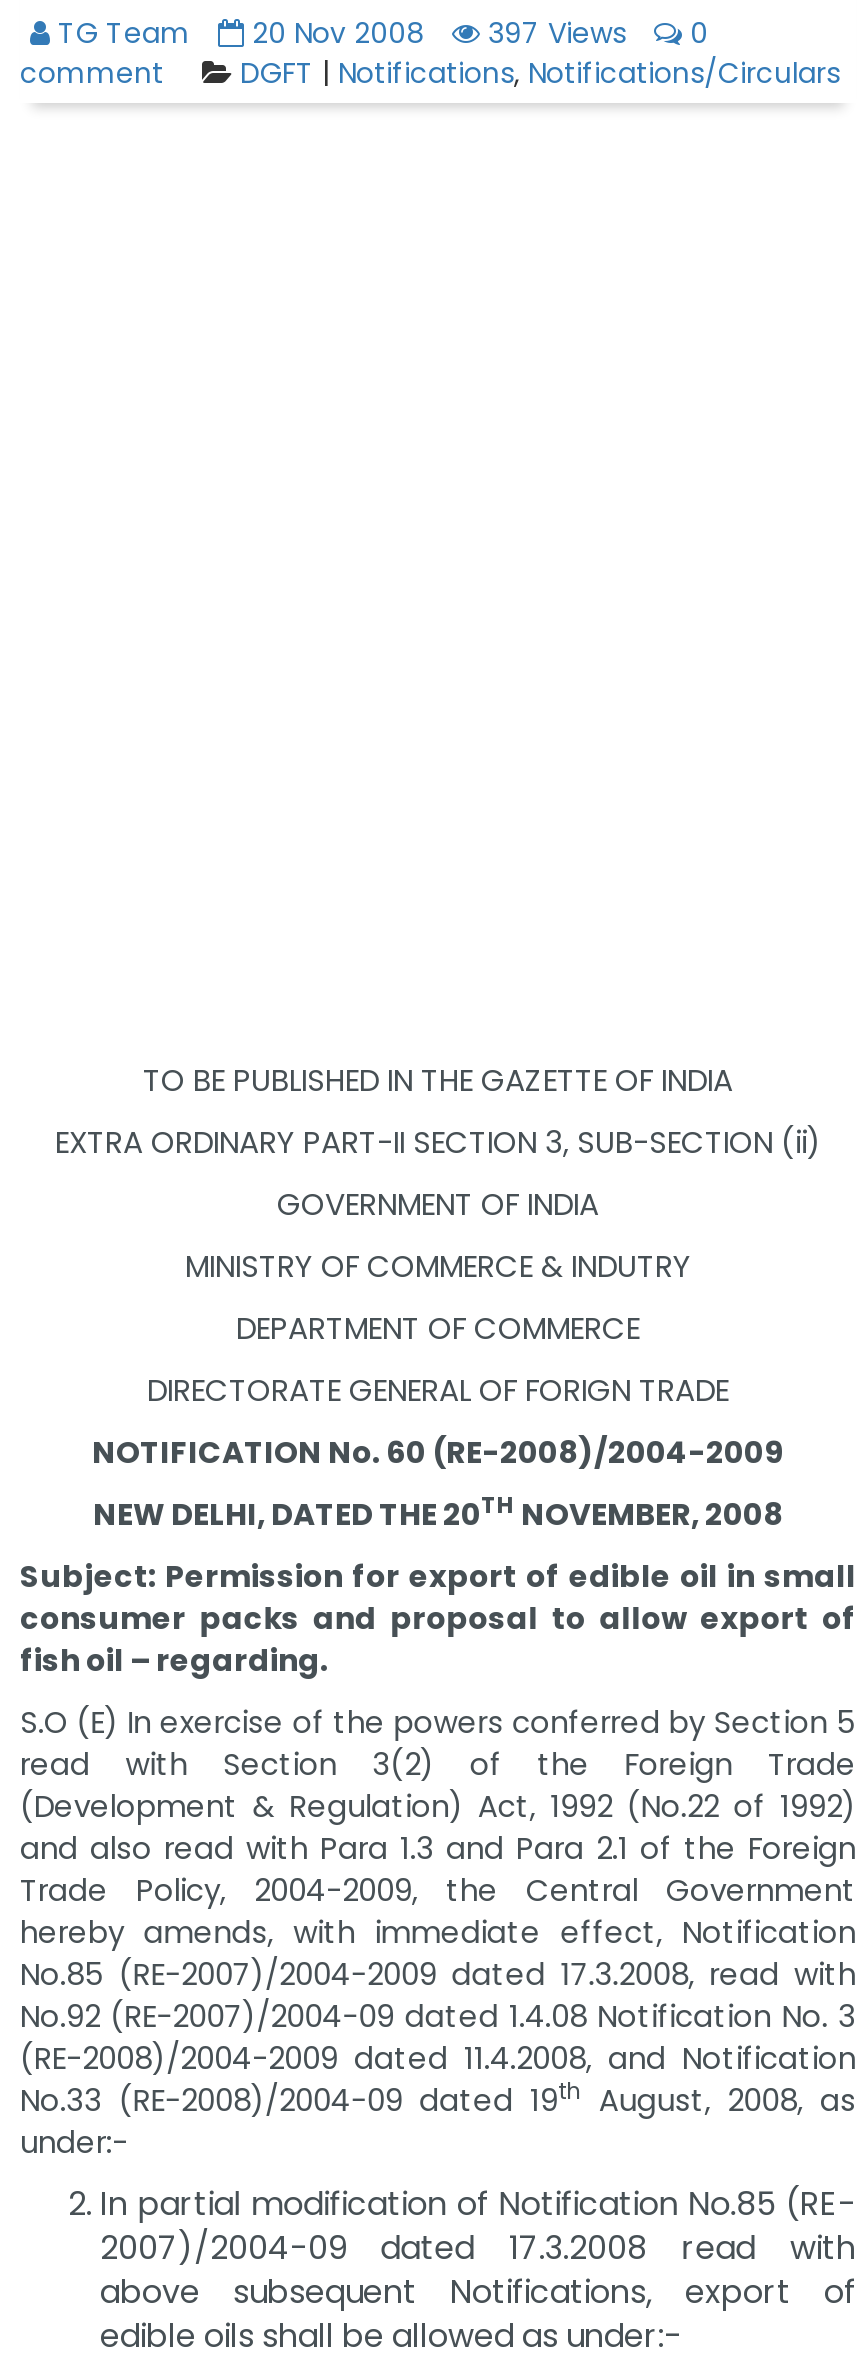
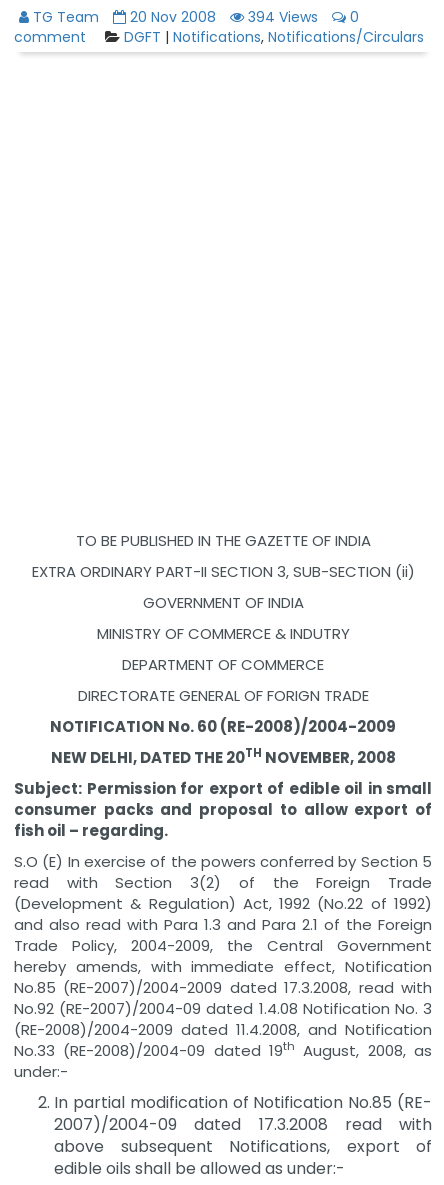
- TG Team 20 Nov 2008 397 Views 0
+ TG Team 20 Nov 2008 394 Views 0
